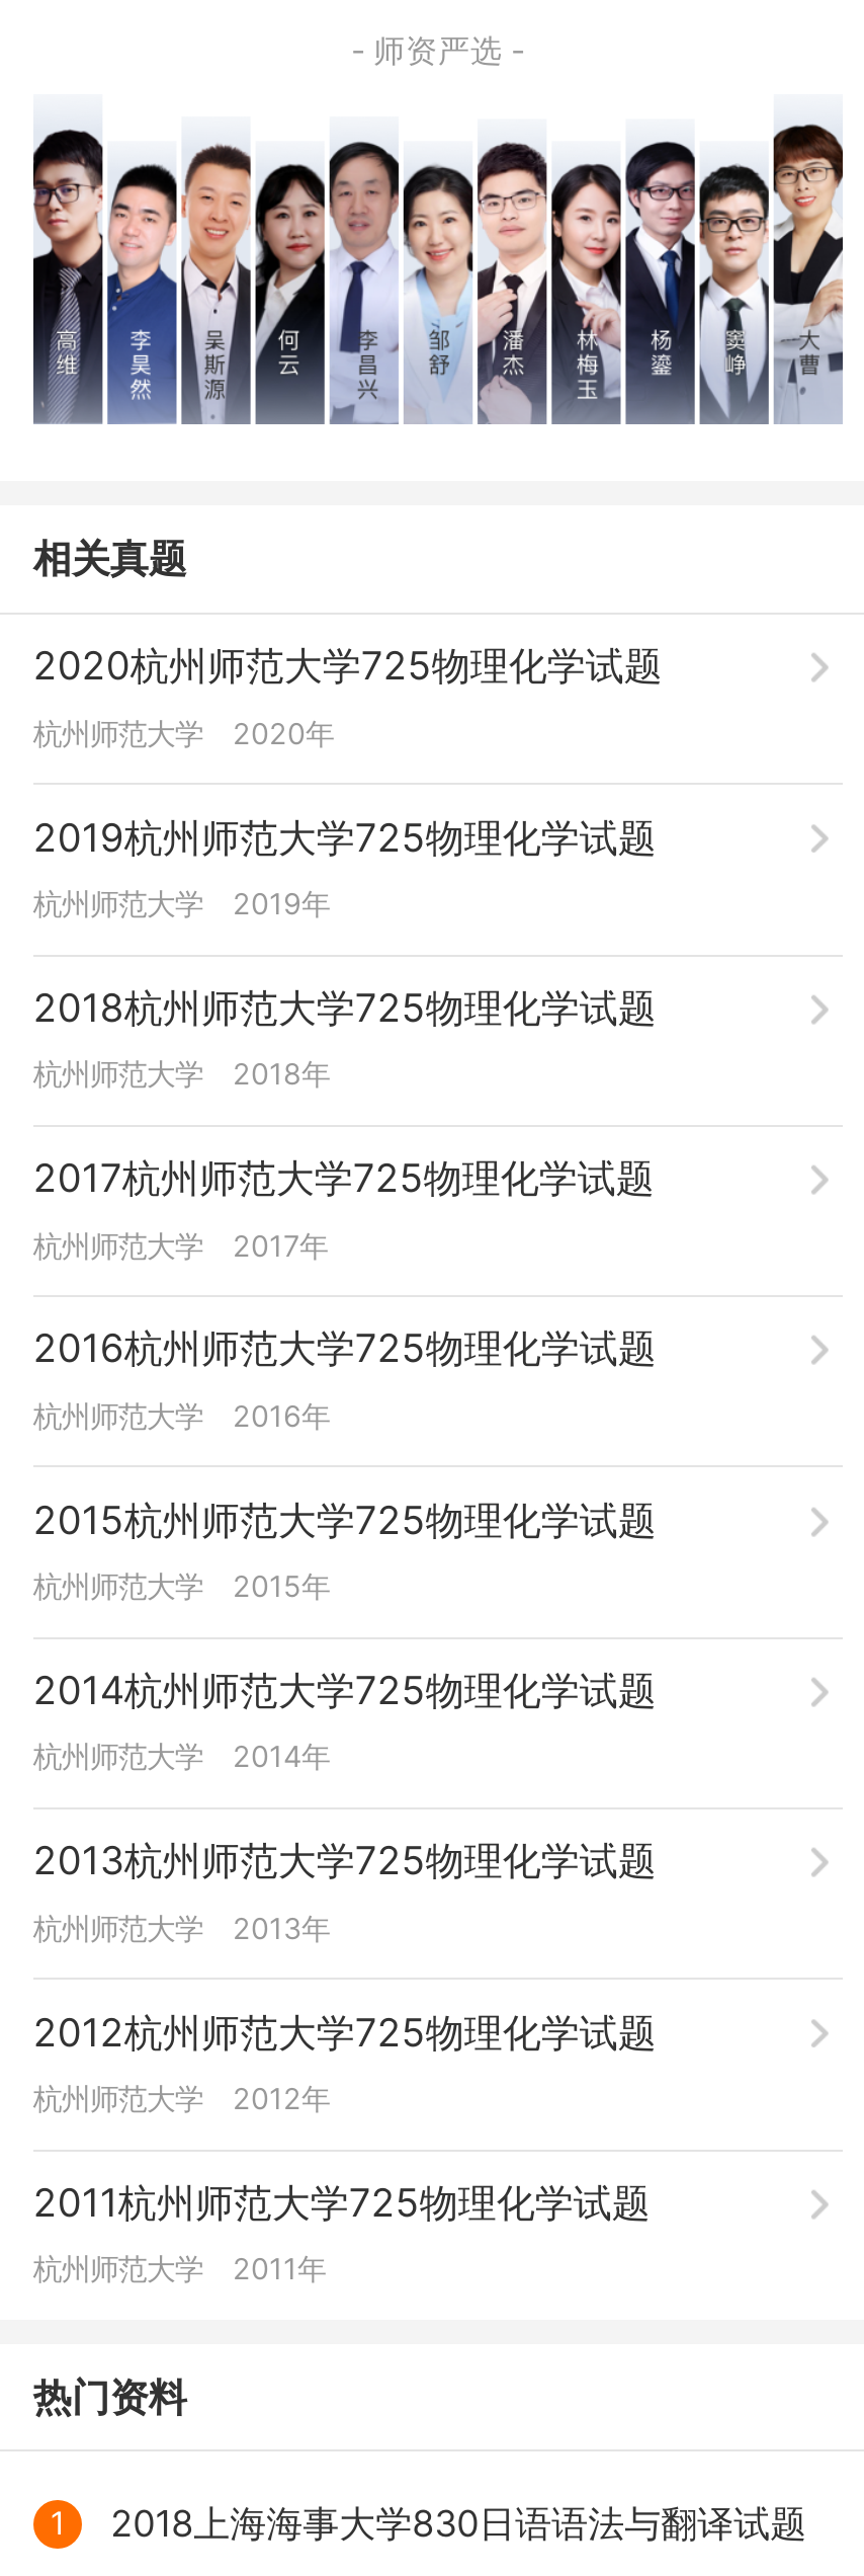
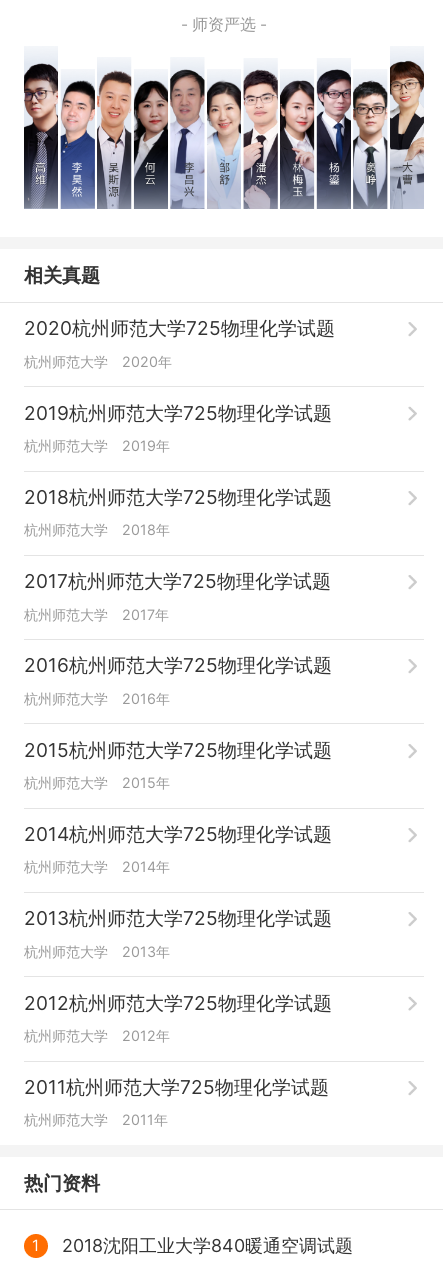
- 2018上海海事大学830日语语法与翻译试题
+ 2018沈阳工业大学840暖通空调试题
